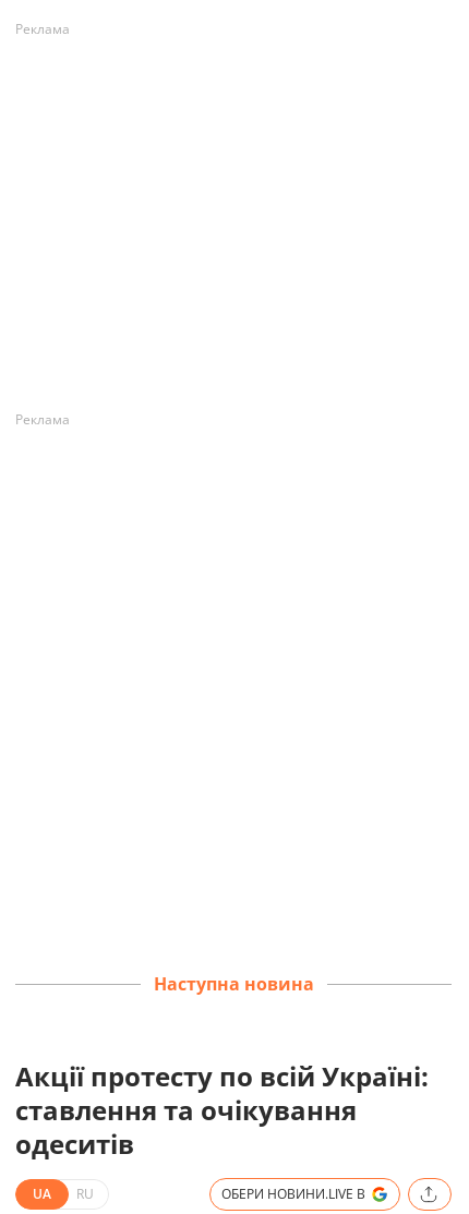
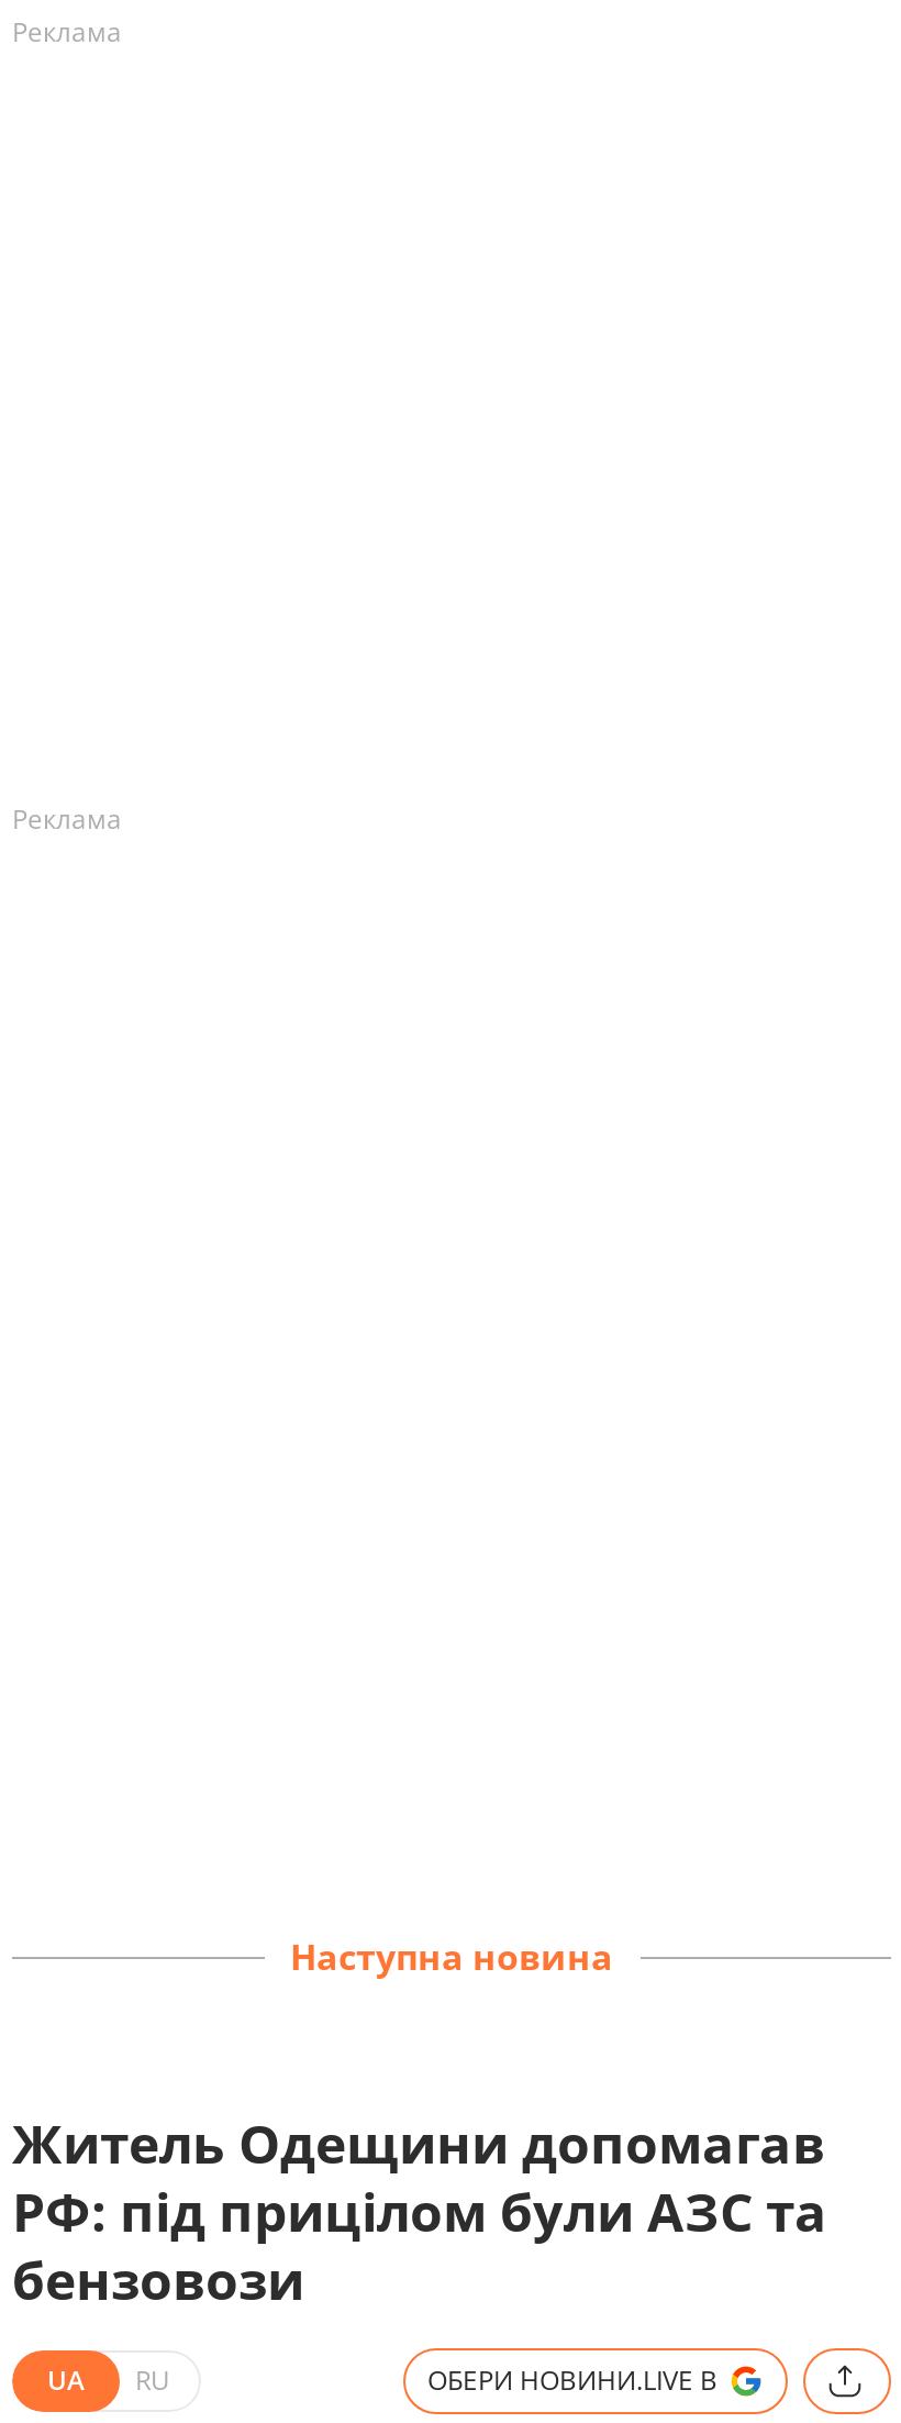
- Акції протесту по всій Україні:
- ставлення та очікування
- одеситів
+ Житель Одещини допомагав
+ РФ: під прицілом були АЗС та
+ бензовози
